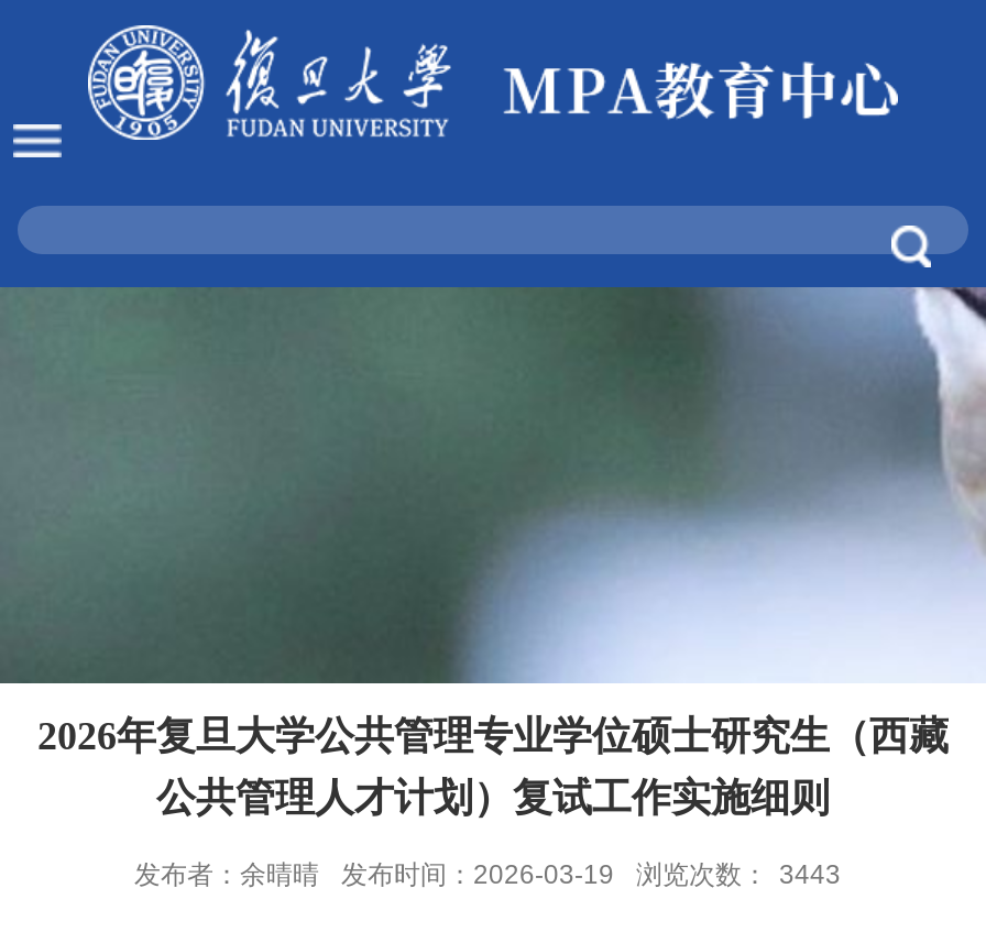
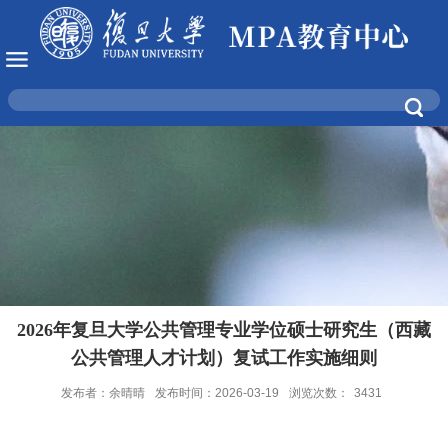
- 发布者：余晴晴 发布时间：2026-03-19 浏览次数： 3443
+ 发布者：余晴晴 发布时间：2026-03-19 浏览次数： 3431
